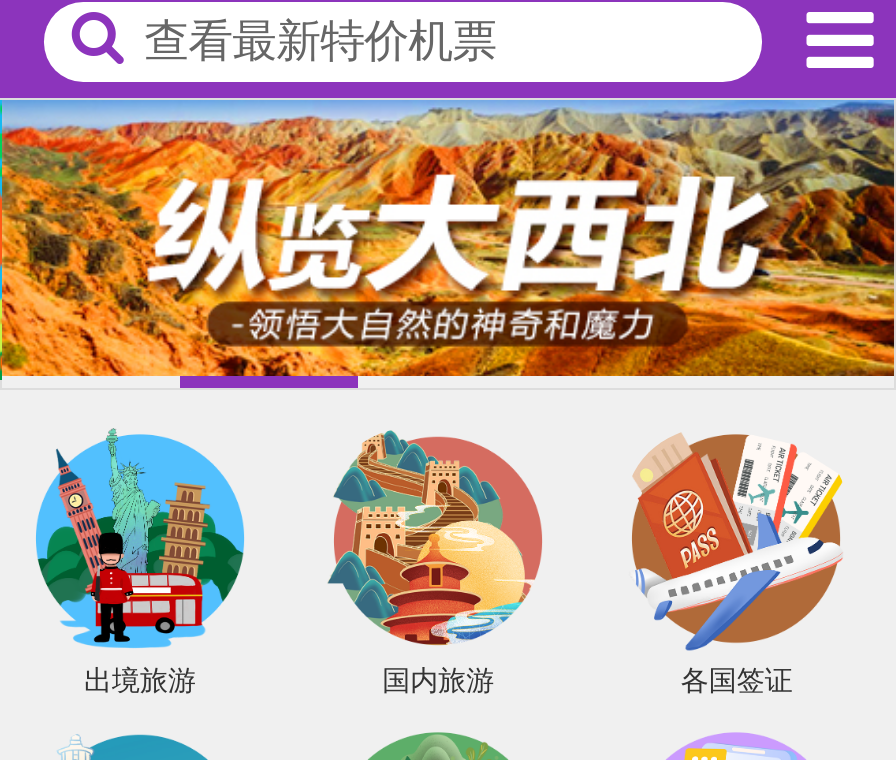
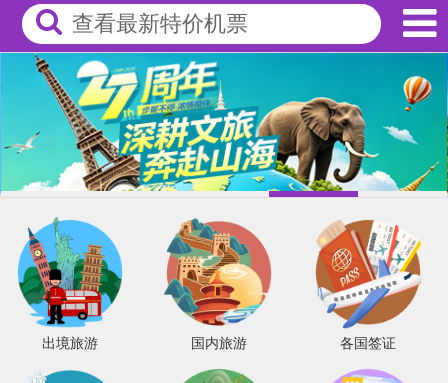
- [image]
+ [image]
